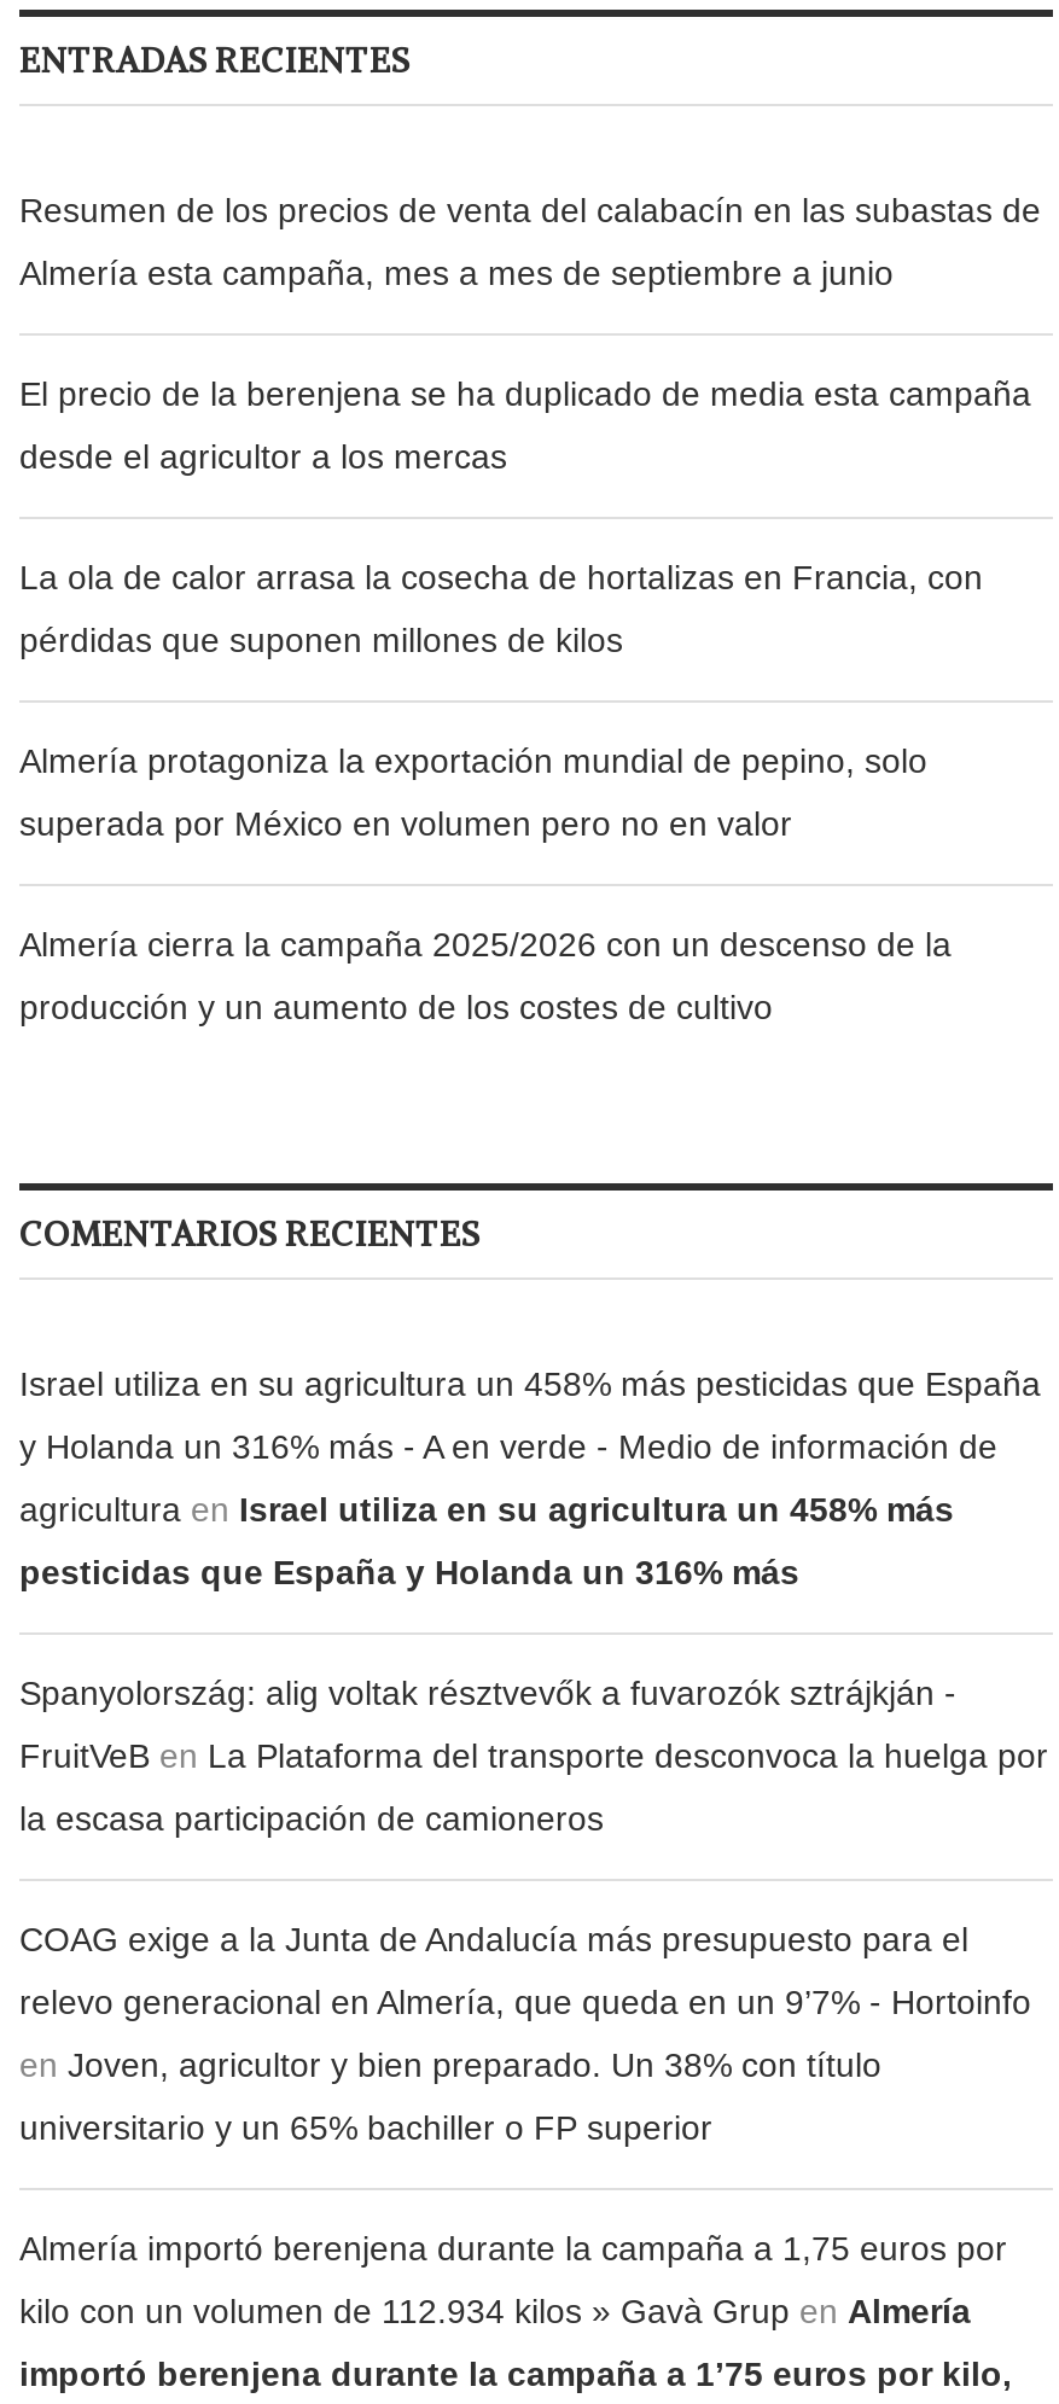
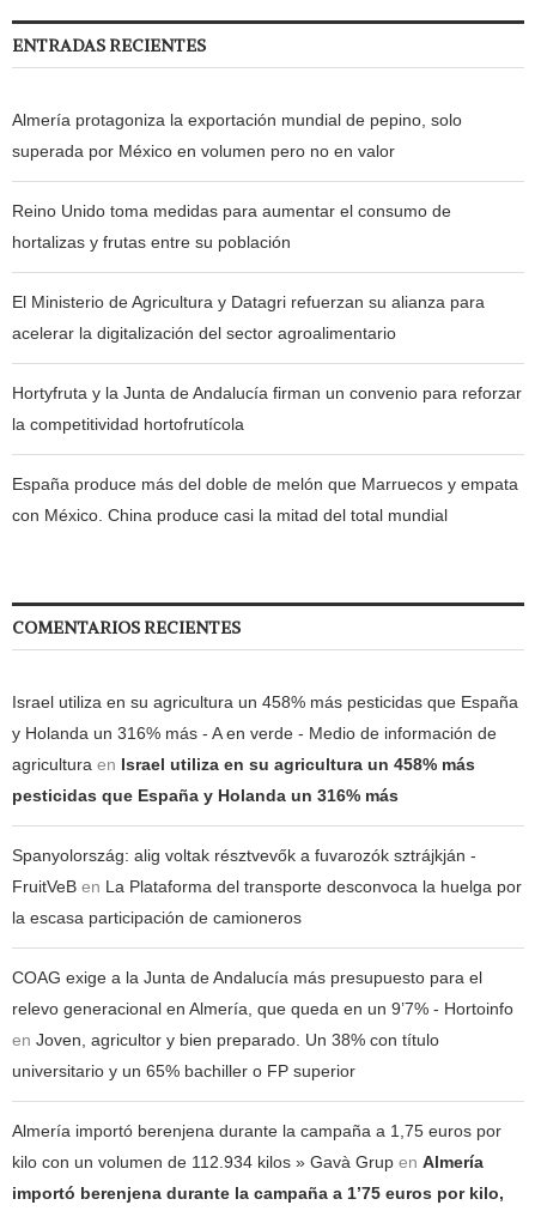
- Resumen de los precios de venta del calabacín en las subastas de
- Almería esta campaña, mes a mes de septiembre a junio
- El precio de la berenjena se ha duplicado de media esta campaña
- desde el agricultor a los mercas
- La ola de calor arrasa la cosecha de hortalizas en Francia, con
- pérdidas que suponen millones de kilos

moved up: Almería protagoniza la exportación mundial de pepino, solo | superada por México en volumen pero no en valor

- Almería cierra la campaña 2025/2026 con un descenso de la
- producción y un aumento de los costes de cultivo
+ Reino Unido toma medidas para aumentar el consumo de
+ hortalizas y frutas entre su población
+ El Ministerio de Agricultura y Datagri refuerzan su alianza para
+ acelerar la digitalización del sector agroalimentario
+ Hortyfruta y la Junta de Andalucía firman un convenio para reforzar
+ la competitividad hortofrutícola
+ España produce más del doble de melón que Marruecos y empata
+ con México. China produce casi la mitad del total mundial
